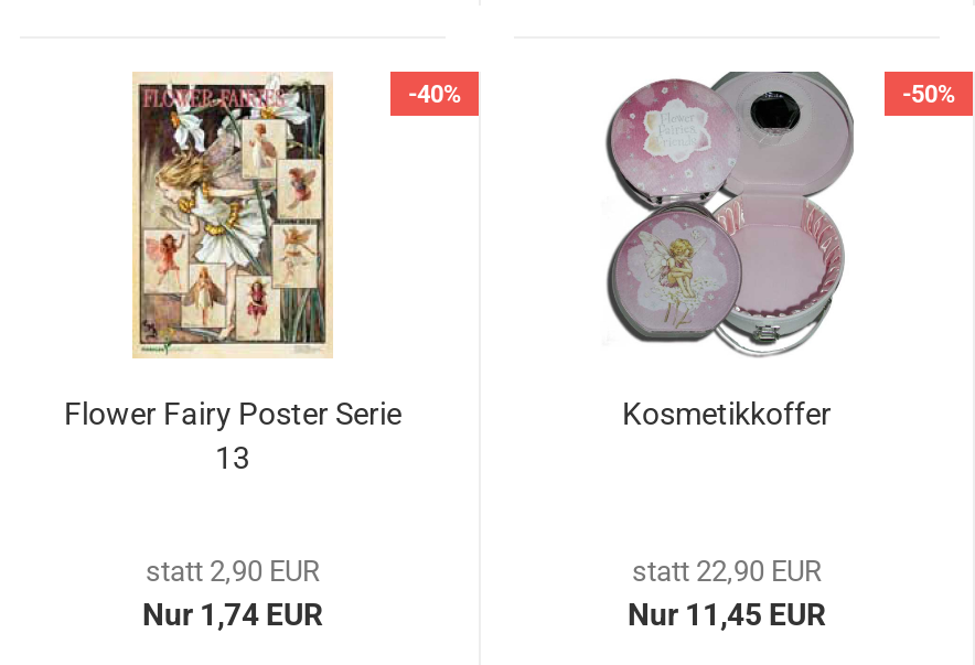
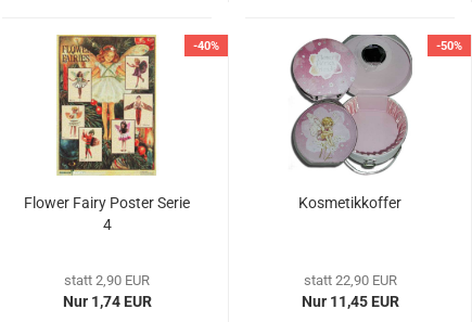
- [image]
- 13
+ [image]
+ 4
